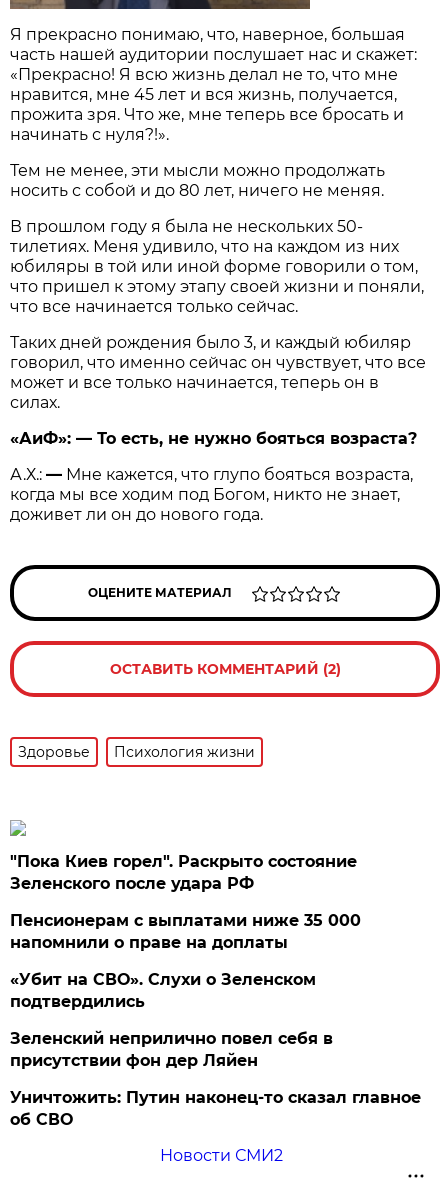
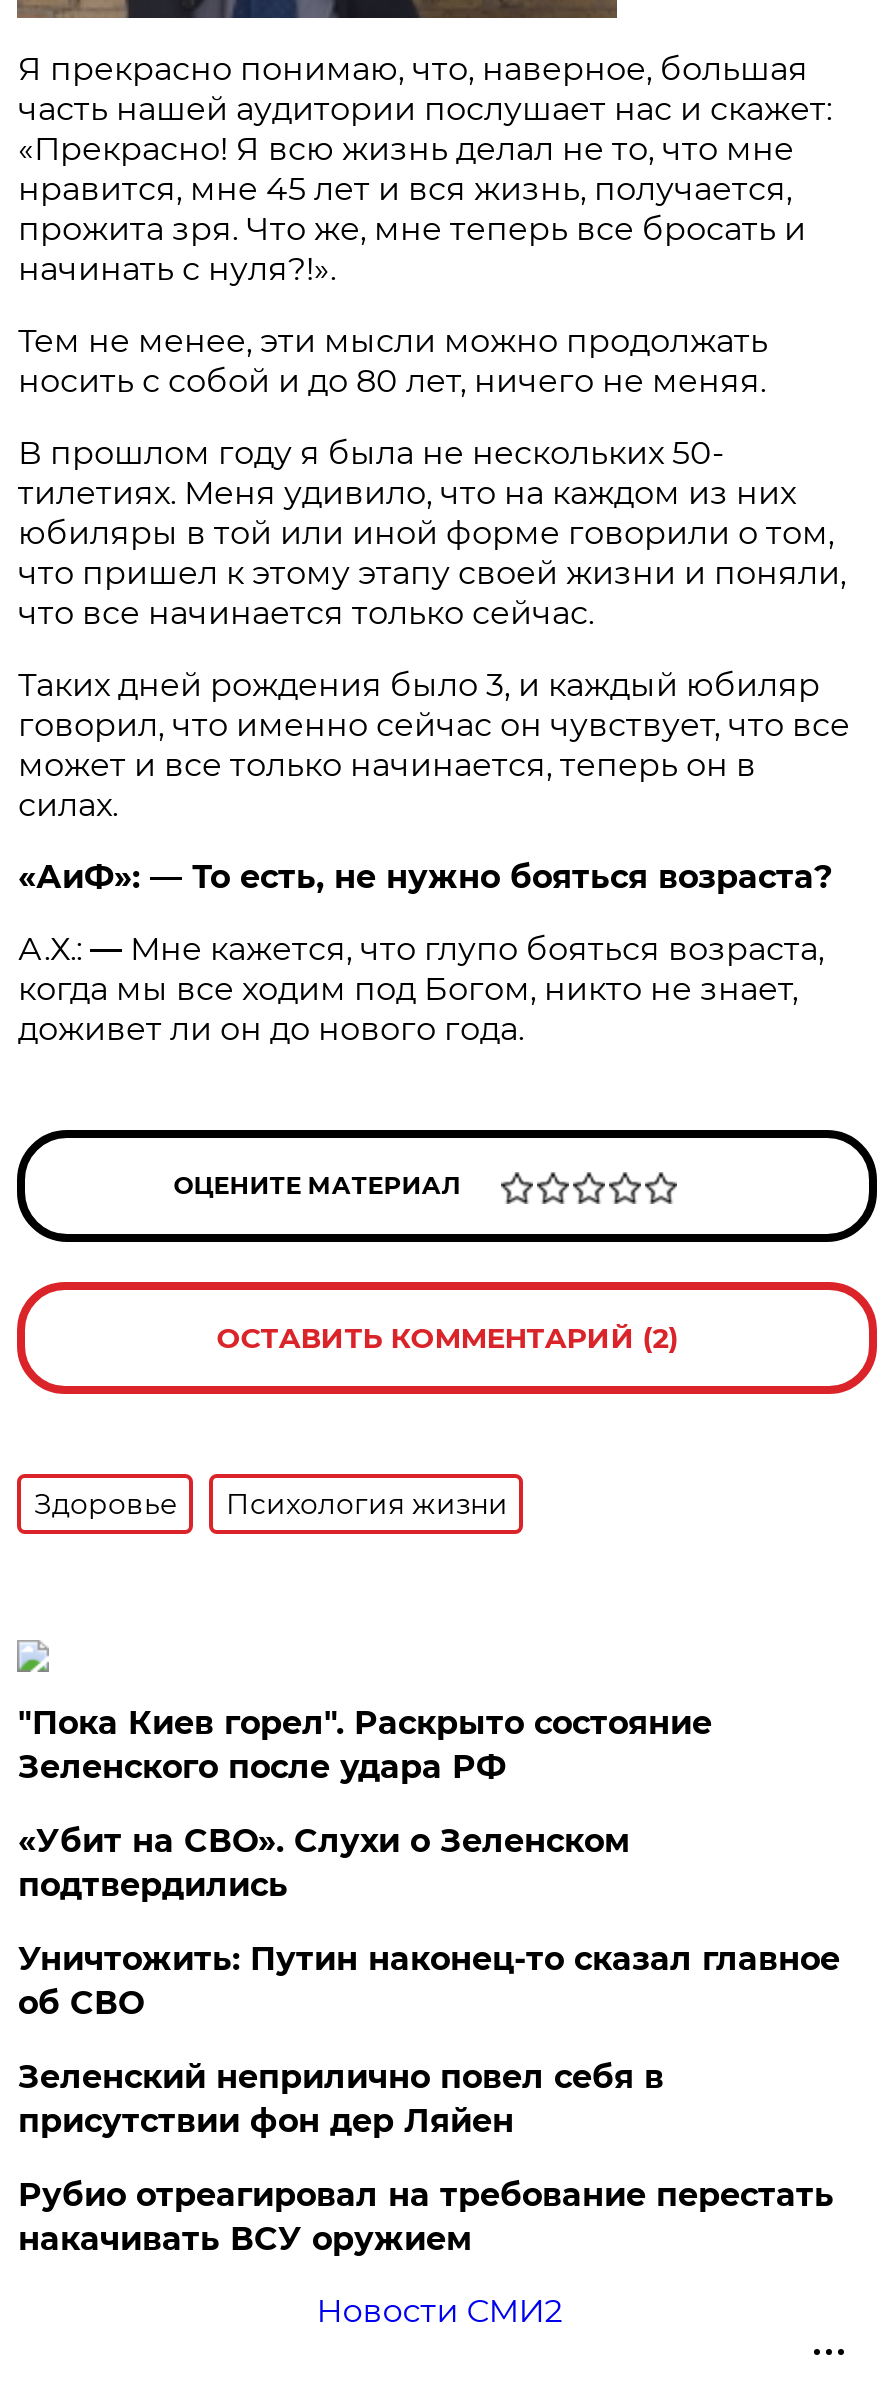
- Пенсионерам с выплатами ниже 35 000
- напомнили о праве на доплаты

moved up: «Убит на СВО». Слухи о Зеленском | подтвердились

+ Рубио отреагировал на требование перестать
+ накачивать ВСУ оружием

moved up: Уничтожить: Путин наконец-то сказал главное | об СВО
